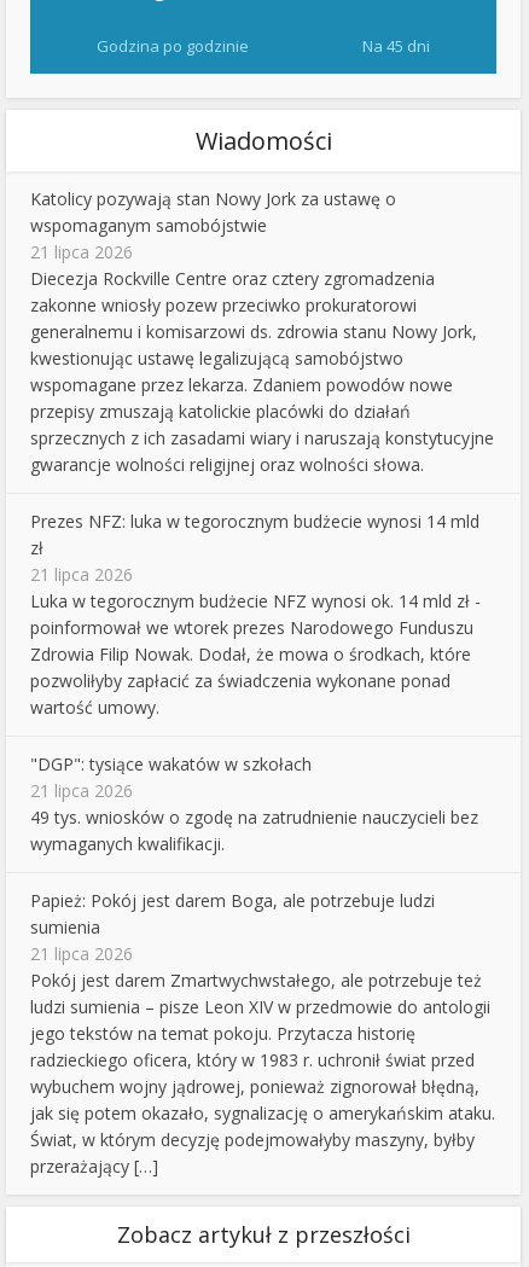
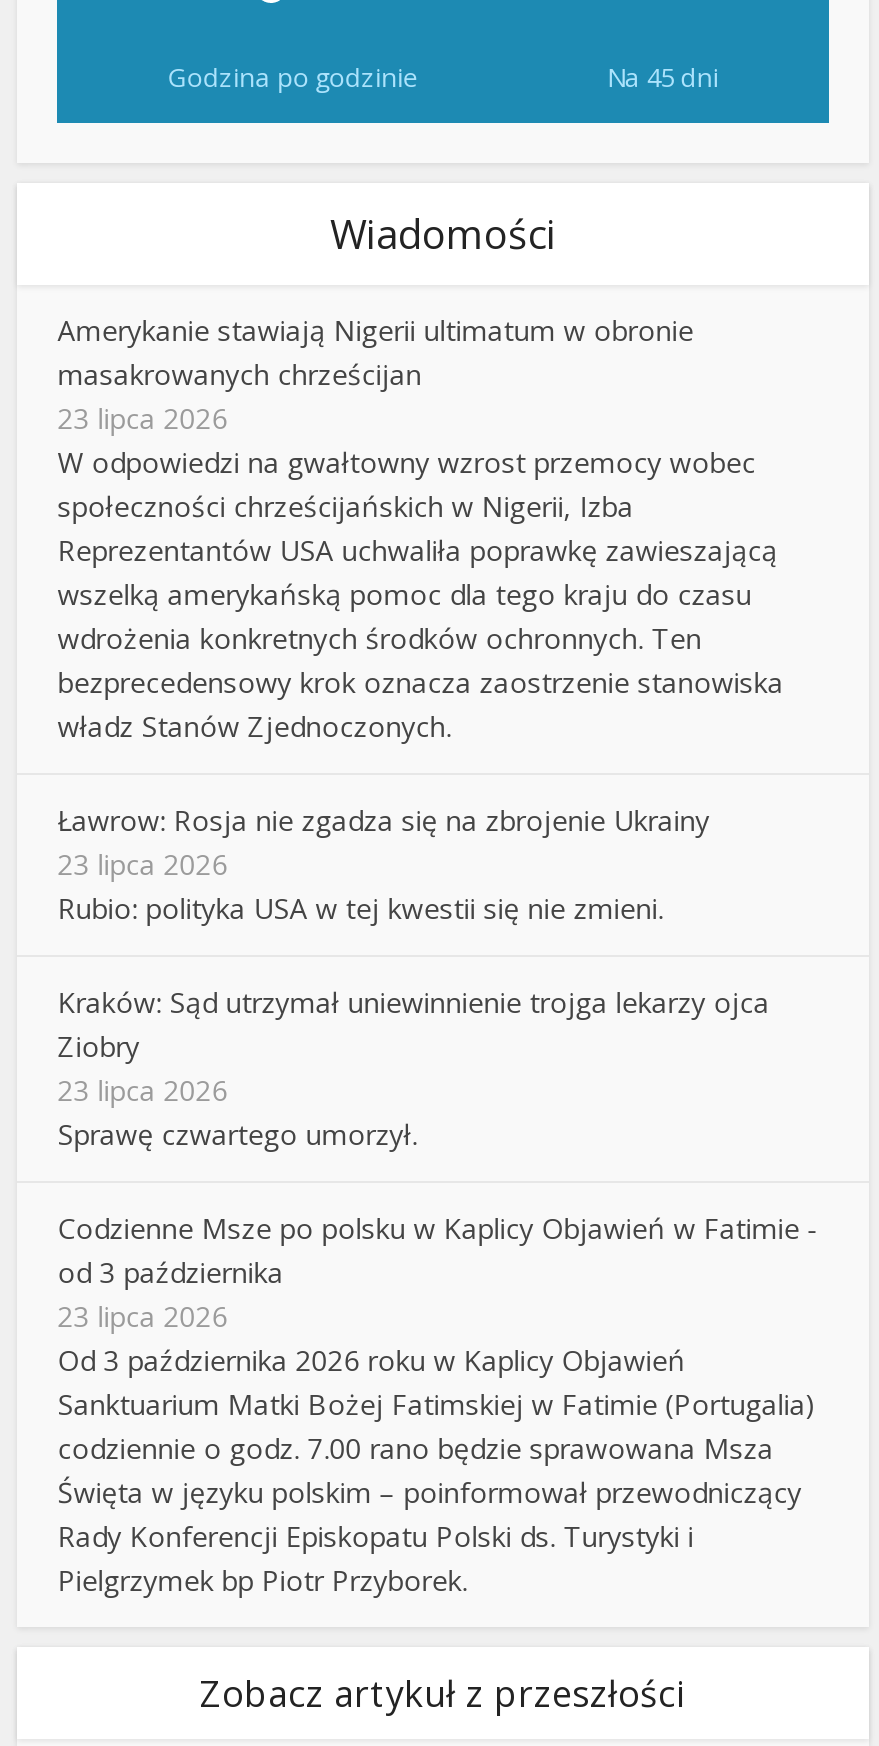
- Katolicy pozywają stan Nowy Jork za ustawę o
- wspomaganym samobójstwie
- 21 lipca 2026
- Diecezja Rockville Centre oraz cztery zgromadzenia
- zakonne wniosły pozew przeciwko prokuratorowi
- generalnemu i komisarzowi ds. zdrowia stanu Nowy Jork,
- kwestionując ustawę legalizującą samobójstwo
- wspomagane przez lekarza. Zdaniem powodów nowe
- przepisy zmuszają katolickie placówki do działań
- sprzecznych z ich zasadami wiary i naruszają konstytucyjne
- gwarancje wolności religijnej oraz wolności słowa.
+ Amerykanie stawiają Nigerii ultimatum w obronie
+ masakrowanych chrześcijan
+ 23 lipca 2026
+ W odpowiedzi na gwałtowny wzrost przemocy wobec
+ społeczności chrześcijańskich w Nigerii, Izba
+ Reprezentantów USA uchwaliła poprawkę zawieszającą
+ wszelką amerykańską pomoc dla tego kraju do czasu
+ wdrożenia konkretnych środków ochronnych. Ten
+ bezprecedensowy krok oznacza zaostrzenie stanowiska
+ władz Stanów Zjednoczonych.

- Prezes NFZ: luka w tegorocznym budżecie wynosi 14 mld
- zł
- 21 lipca 2026
- Luka w tegorocznym budżecie NFZ wynosi ok. 14 mld zł -
- poinformował we wtorek prezes Narodowego Funduszu
- Zdrowia Filip Nowak. Dodał, że mowa o środkach, które
- pozwoliłyby zapłacić za świadczenia wykonane ponad
- wartość umowy.
+ Ławrow: Rosja nie zgadza się na zbrojenie Ukrainy
+ 23 lipca 2026
+ Rubio: polityka USA w tej kwestii się nie zmieni.

- "DGP": tysiące wakatów w szkołach
- 21 lipca 2026
- 49 tys. wniosków o zgodę na zatrudnienie nauczycieli bez
- wymaganych kwalifikacji.
+ Kraków: Sąd utrzymał uniewinnienie trojga lekarzy ojca
+ Ziobry
+ 23 lipca 2026
+ Sprawę czwartego umorzył.

- Papież: Pokój jest darem Boga, ale potrzebuje ludzi
- sumienia
- 21 lipca 2026
- Pokój jest darem Zmartwychwstałego, ale potrzebuje też
- ludzi sumienia – pisze Leon XIV w przedmowie do antologii
- jego tekstów na temat pokoju. Przytacza historię
- radzieckiego oficera, który w 1983 r. uchronił świat przed
- wybuchem wojny jądrowej, ponieważ zignorował błędną,
- jak się potem okazało, sygnalizację o amerykańskim ataku.
- Świat, w którym decyzję podejmowałyby maszyny, byłby
- przerażający […]
+ Codzienne Msze po polsku w Kaplicy Objawień w Fatimie -
+ od 3 października
+ 23 lipca 2026
+ Od 3 października 2026 roku w Kaplicy Objawień
+ Sanktuarium Matki Bożej Fatimskiej w Fatimie (Portugalia)
+ codziennie o godz. 7.00 rano będzie sprawowana Msza
+ Święta w języku polskim – poinformował przewodniczący
+ Rady Konferencji Episkopatu Polski ds. Turystyki i
+ Pielgrzymek bp Piotr Przyborek.
